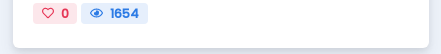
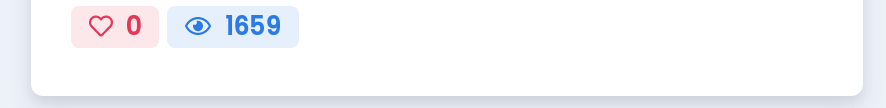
- 1654
+ 1659
